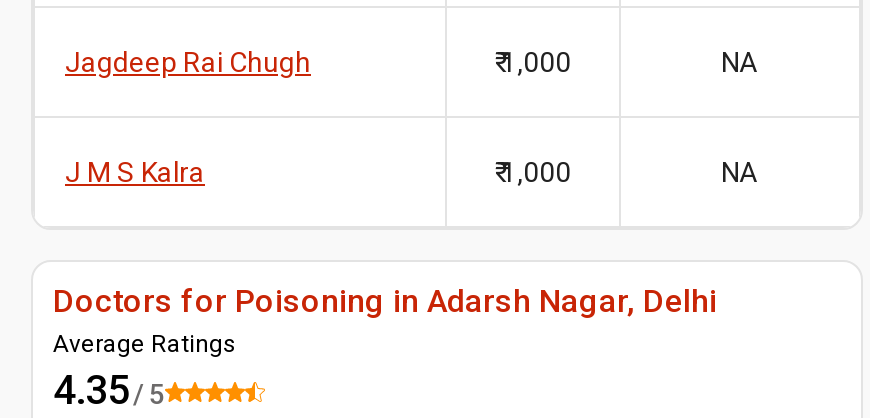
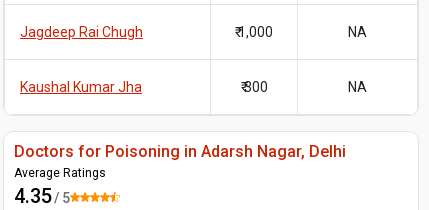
- J M S Kalra
- ₹ 1,000
+ Kaushal Kumar Jha
+ ₹ 300
